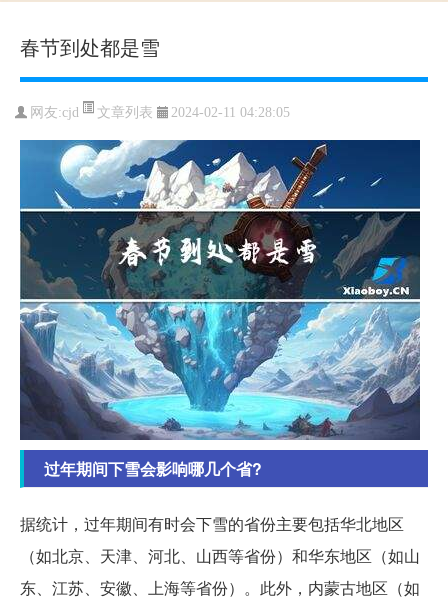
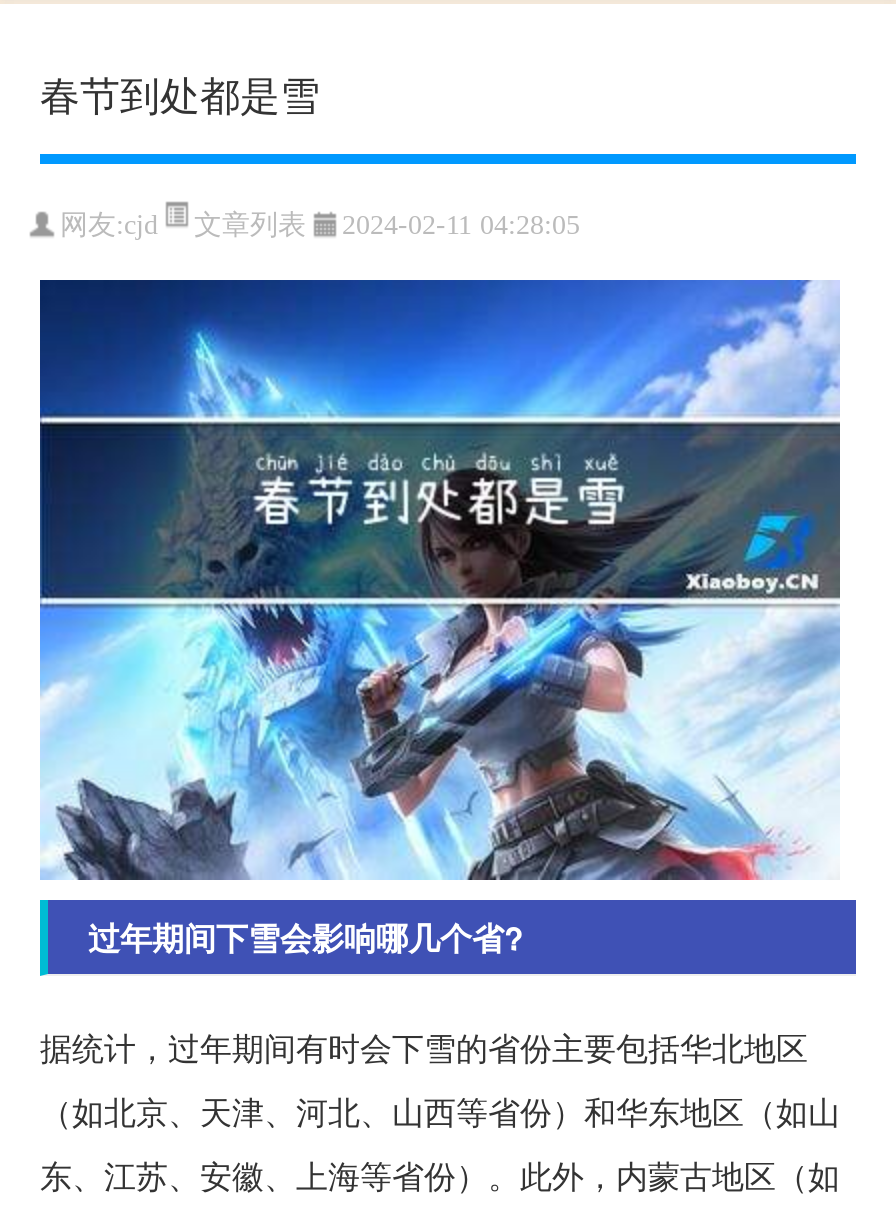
- [image]
+ [image]
